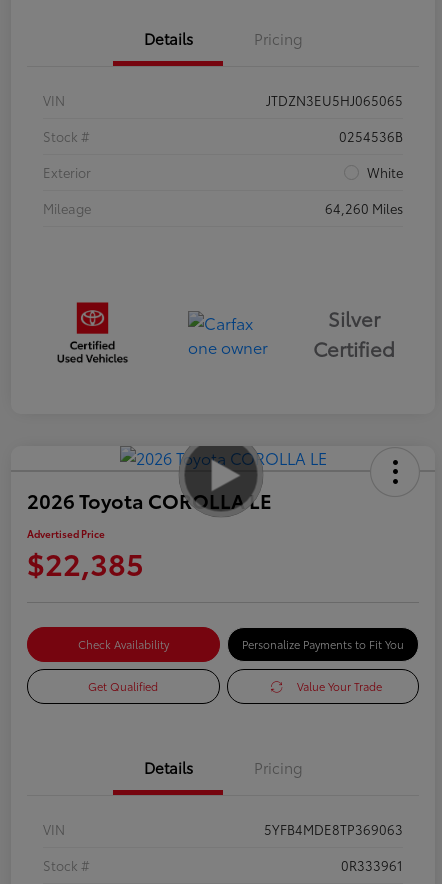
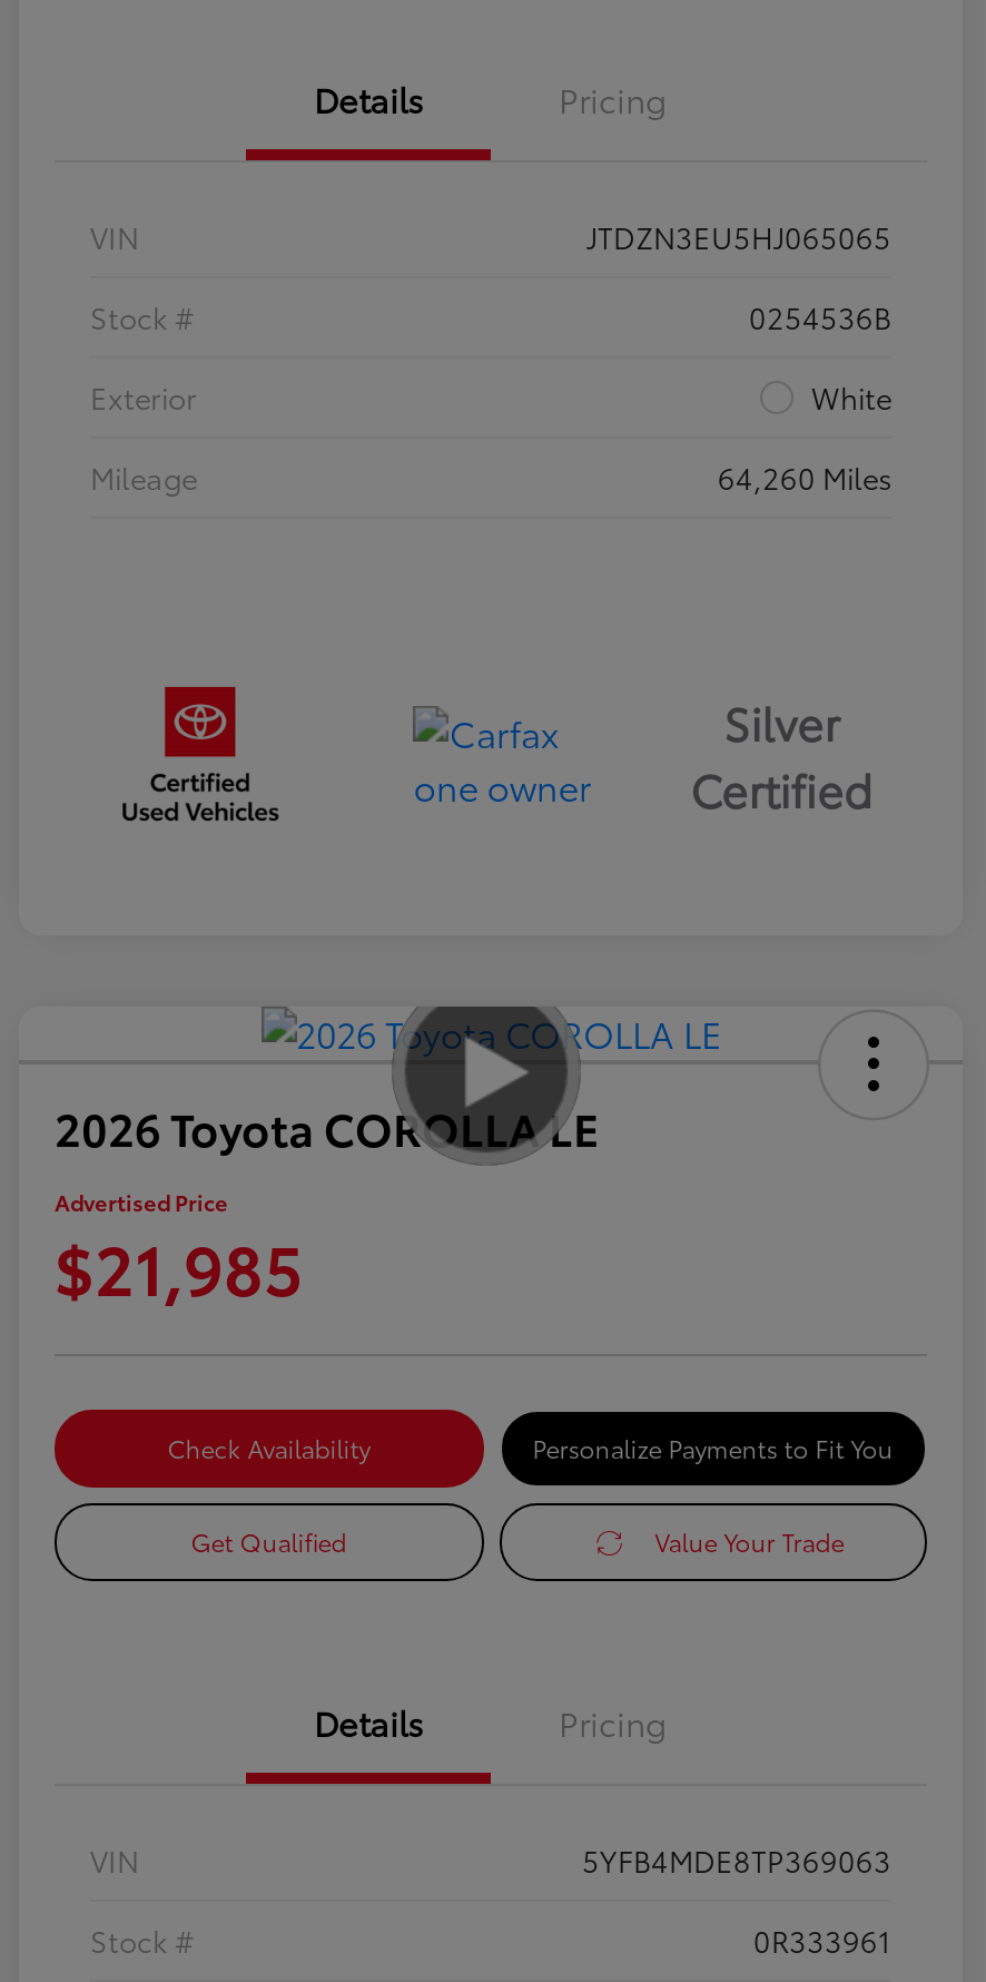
- $22,385
+ $21,985
